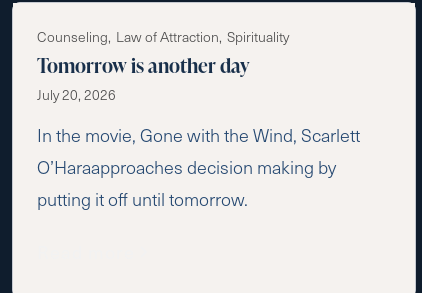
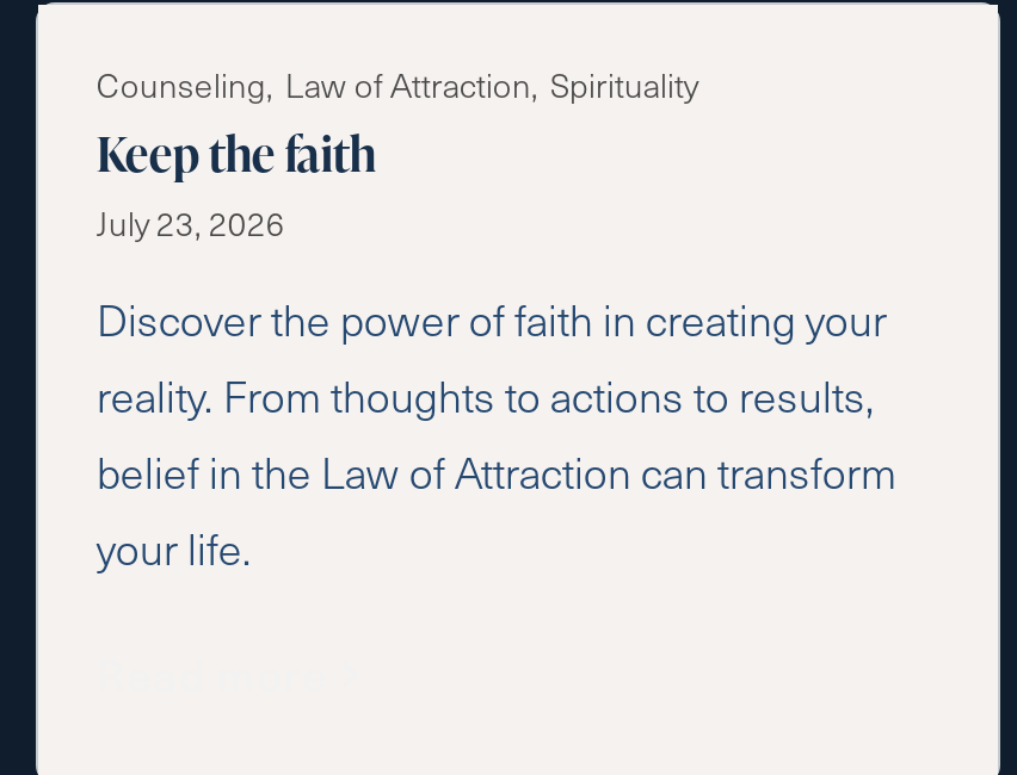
- Tomorrow is another day
- July 20, 2026
+ Keep the faith
+ July 23, 2026

- In the movie, Gone with the Wind, Scarlett
- O’Haraapproaches decision making by
- putting it off until tomorrow.
+ Discover the power of faith in creating your
+ reality. From thoughts to actions to results,
+ belief in the Law of Attraction can transform
+ your life.
